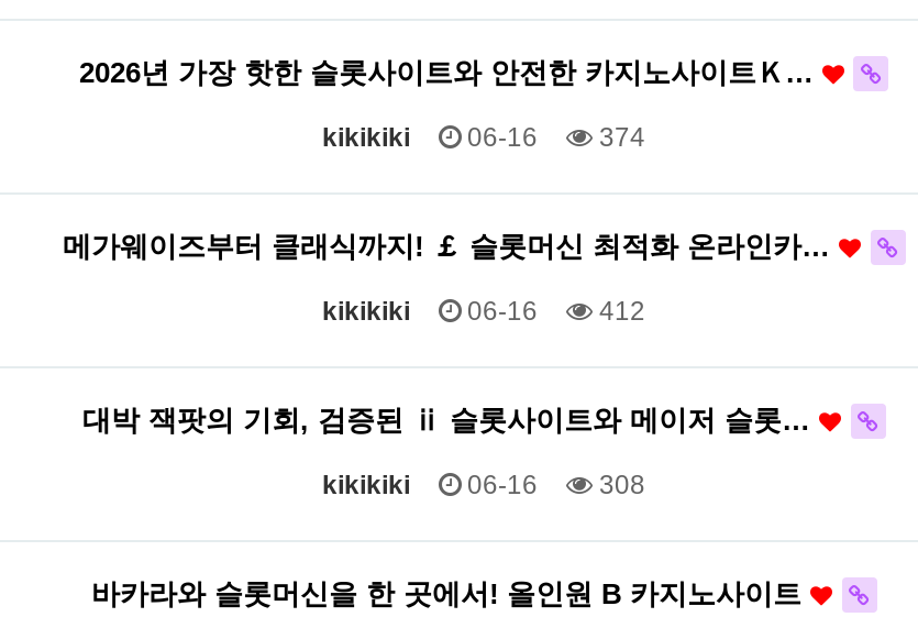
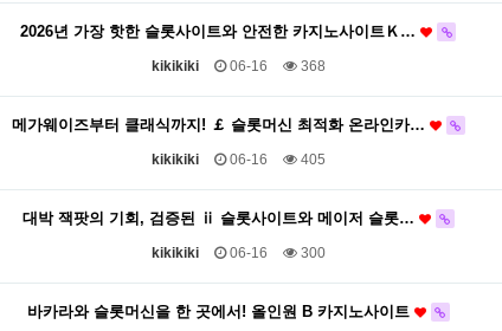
- kikikiki 06-16 374
+ kikikiki 06-16 368

- kikikiki 06-16 412
+ kikikiki 06-16 405

- kikikiki 06-16 308
+ kikikiki 06-16 300
